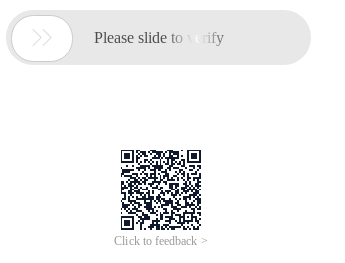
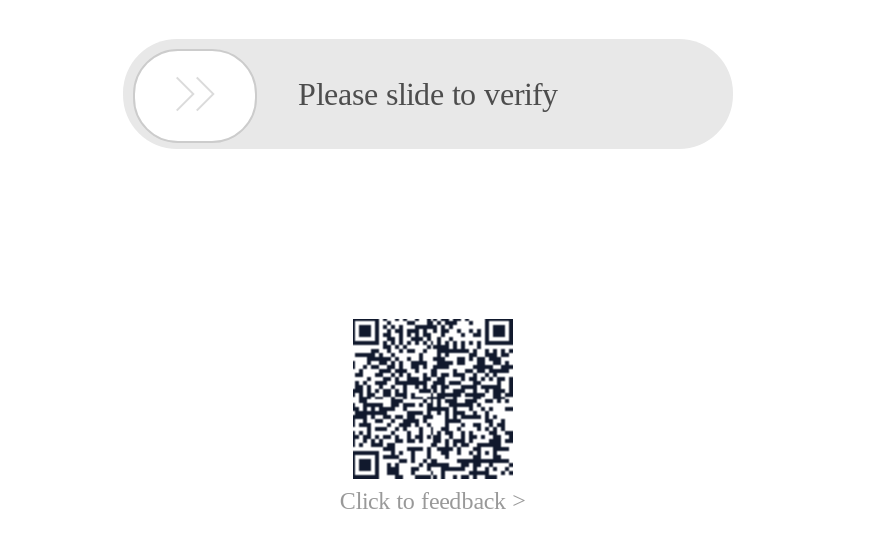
- [image]
+ [image]
